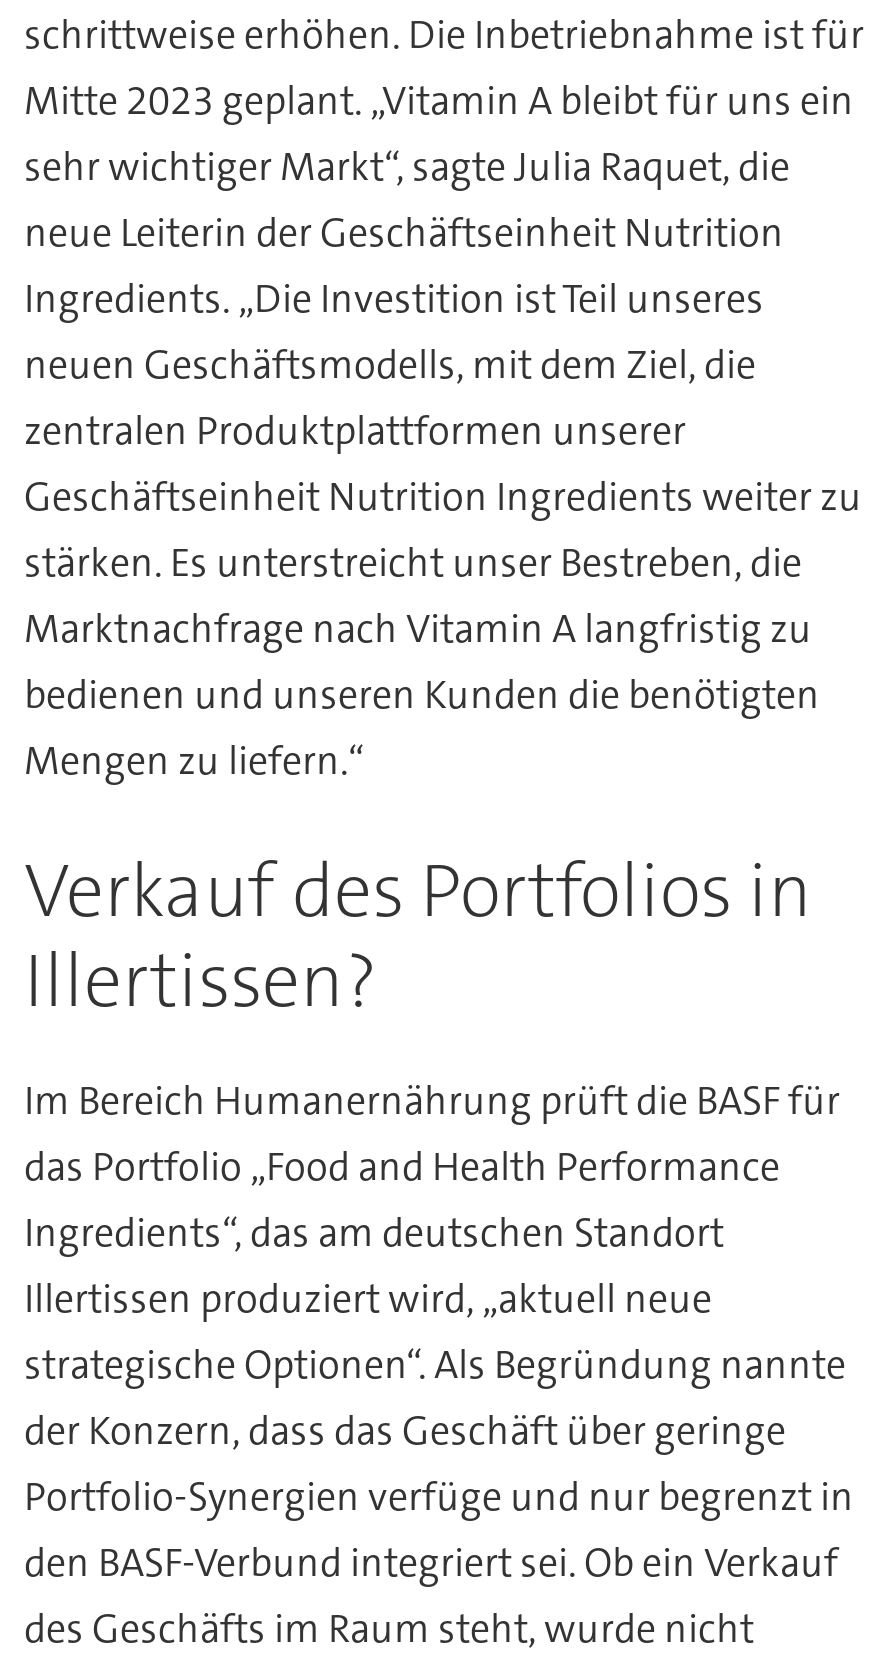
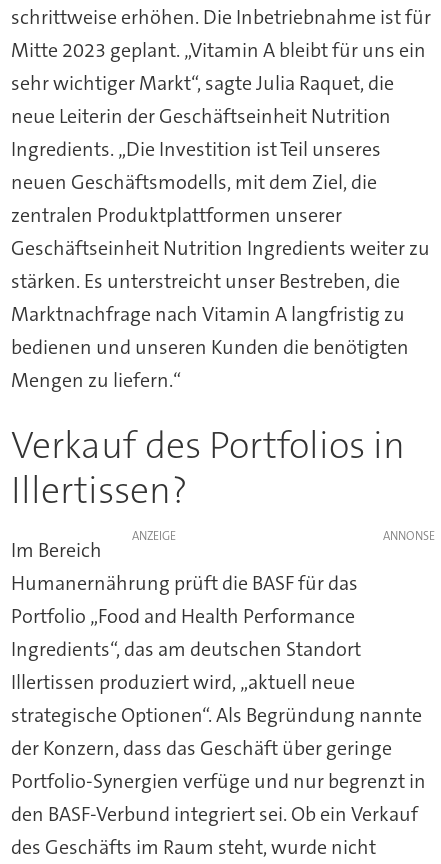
- Im Bereich Humanernährung prüft die BASF für
- das Portfolio „Food and Health Performance
+ ANZEIGE
+ Im Bereich
+ Humanernährung prüft die BASF für das
+ Portfolio „Food and Health Performance
